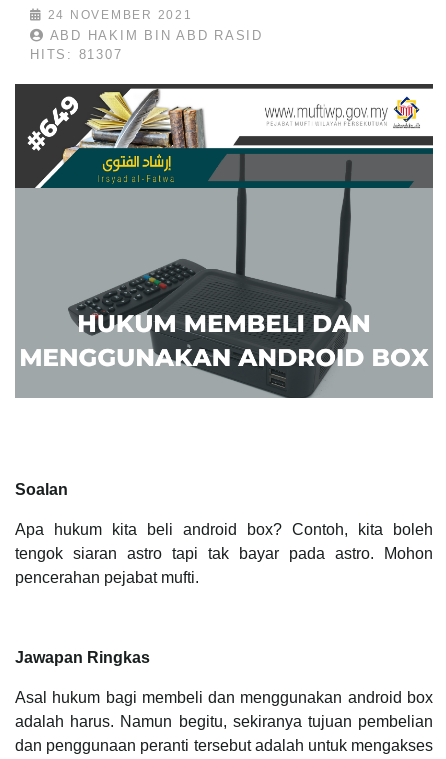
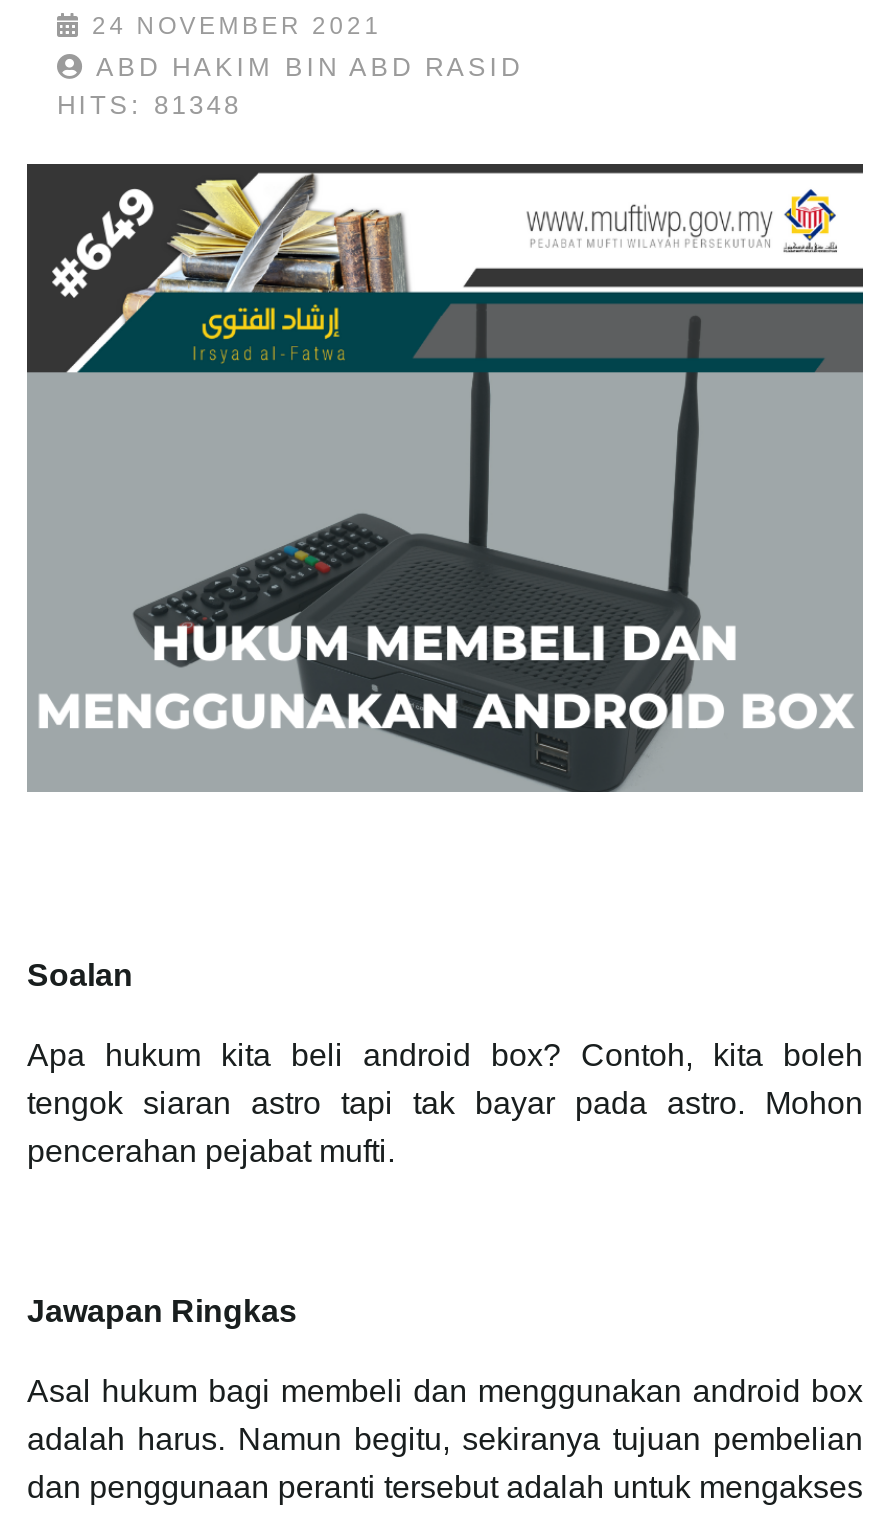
- HITS: 81307
+ HITS: 81348
